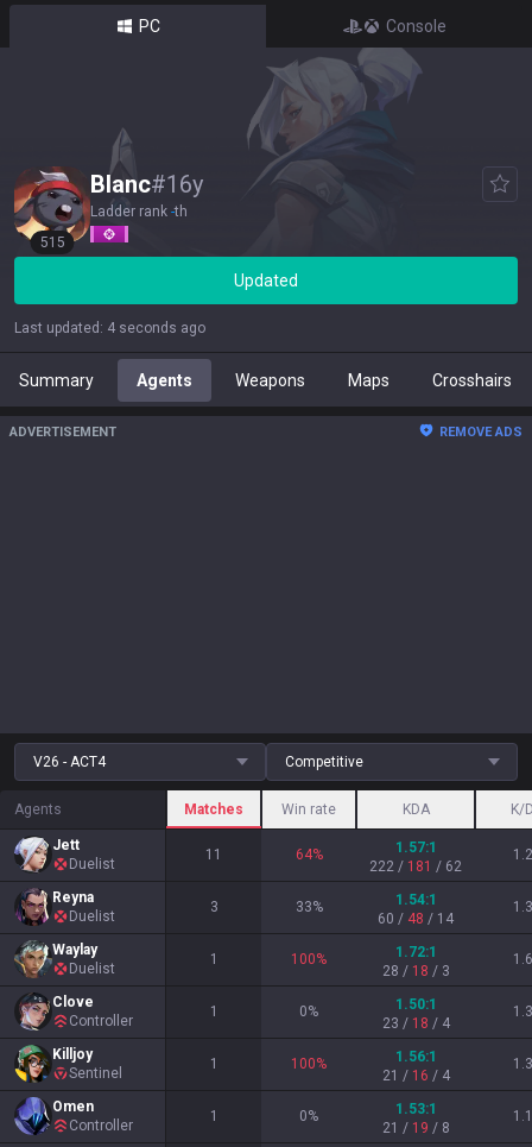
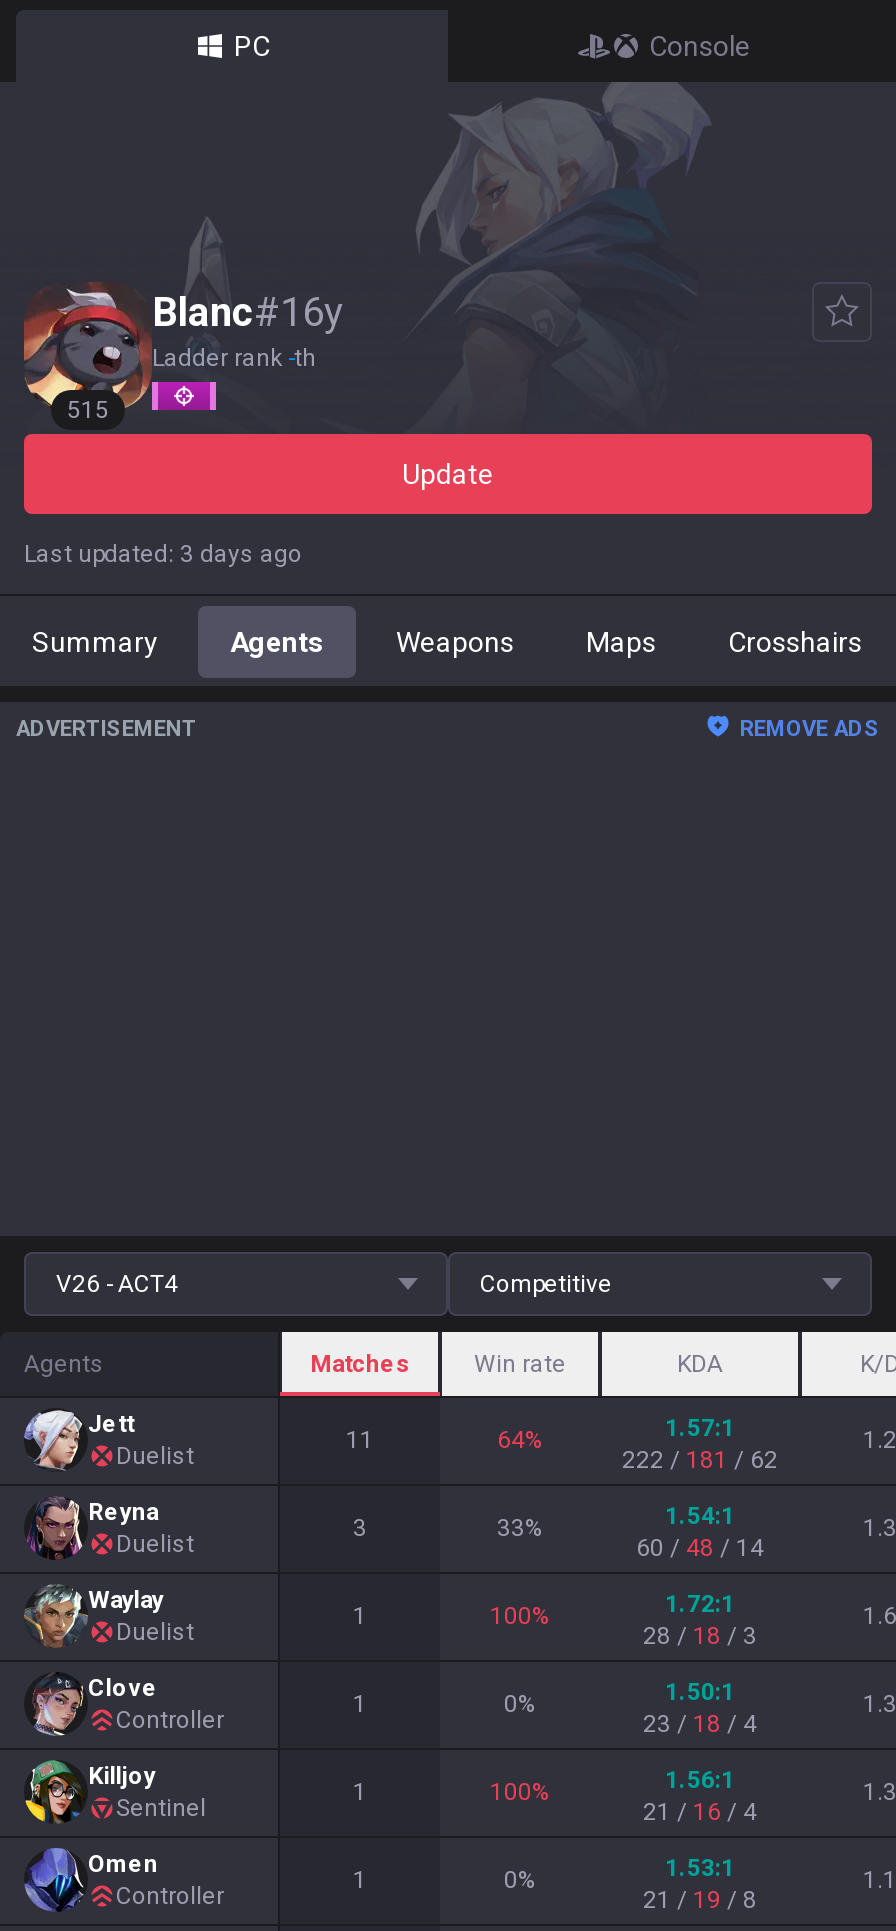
- Updated
+ Update

- Last updated: 4 seconds ago
+ Last updated: 3 days ago
